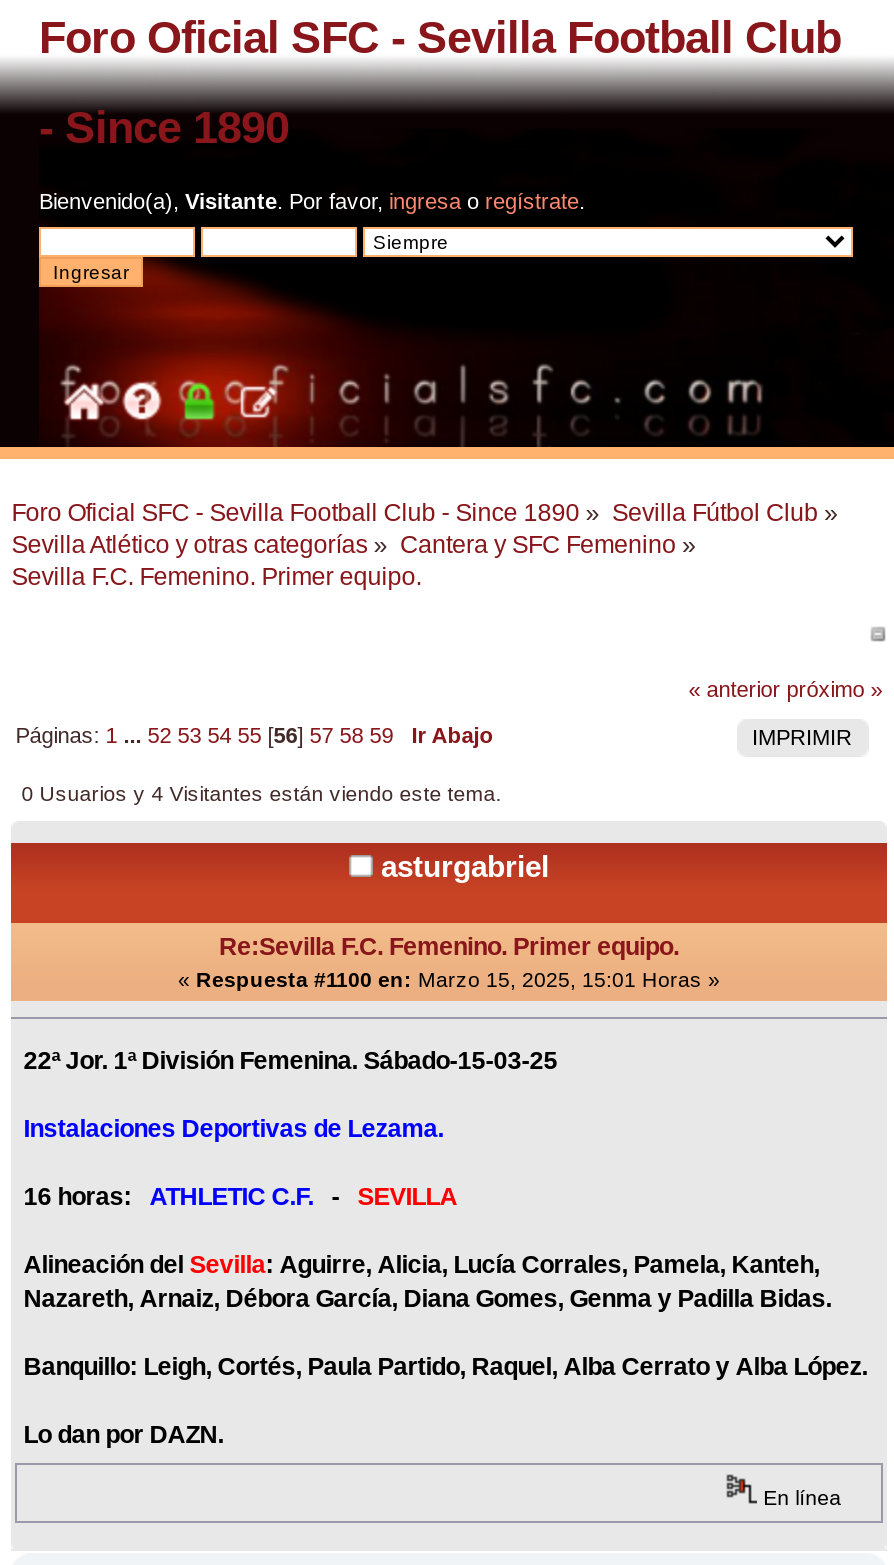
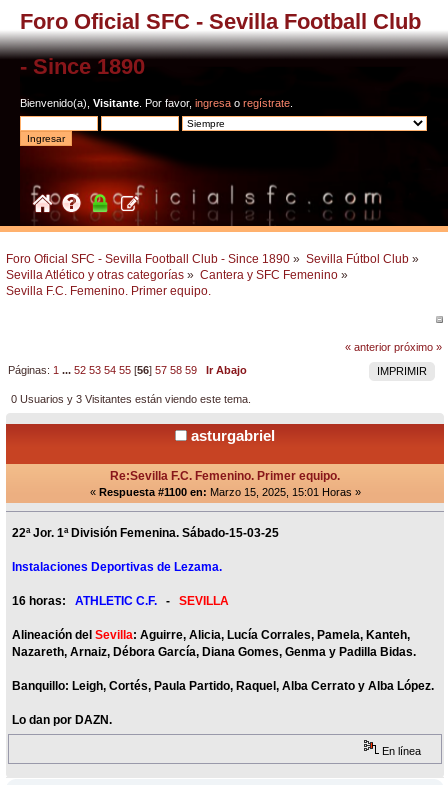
- 0 Usuarios y 4 Visitantes están viendo este tema.
+ 0 Usuarios y 3 Visitantes están viendo este tema.
